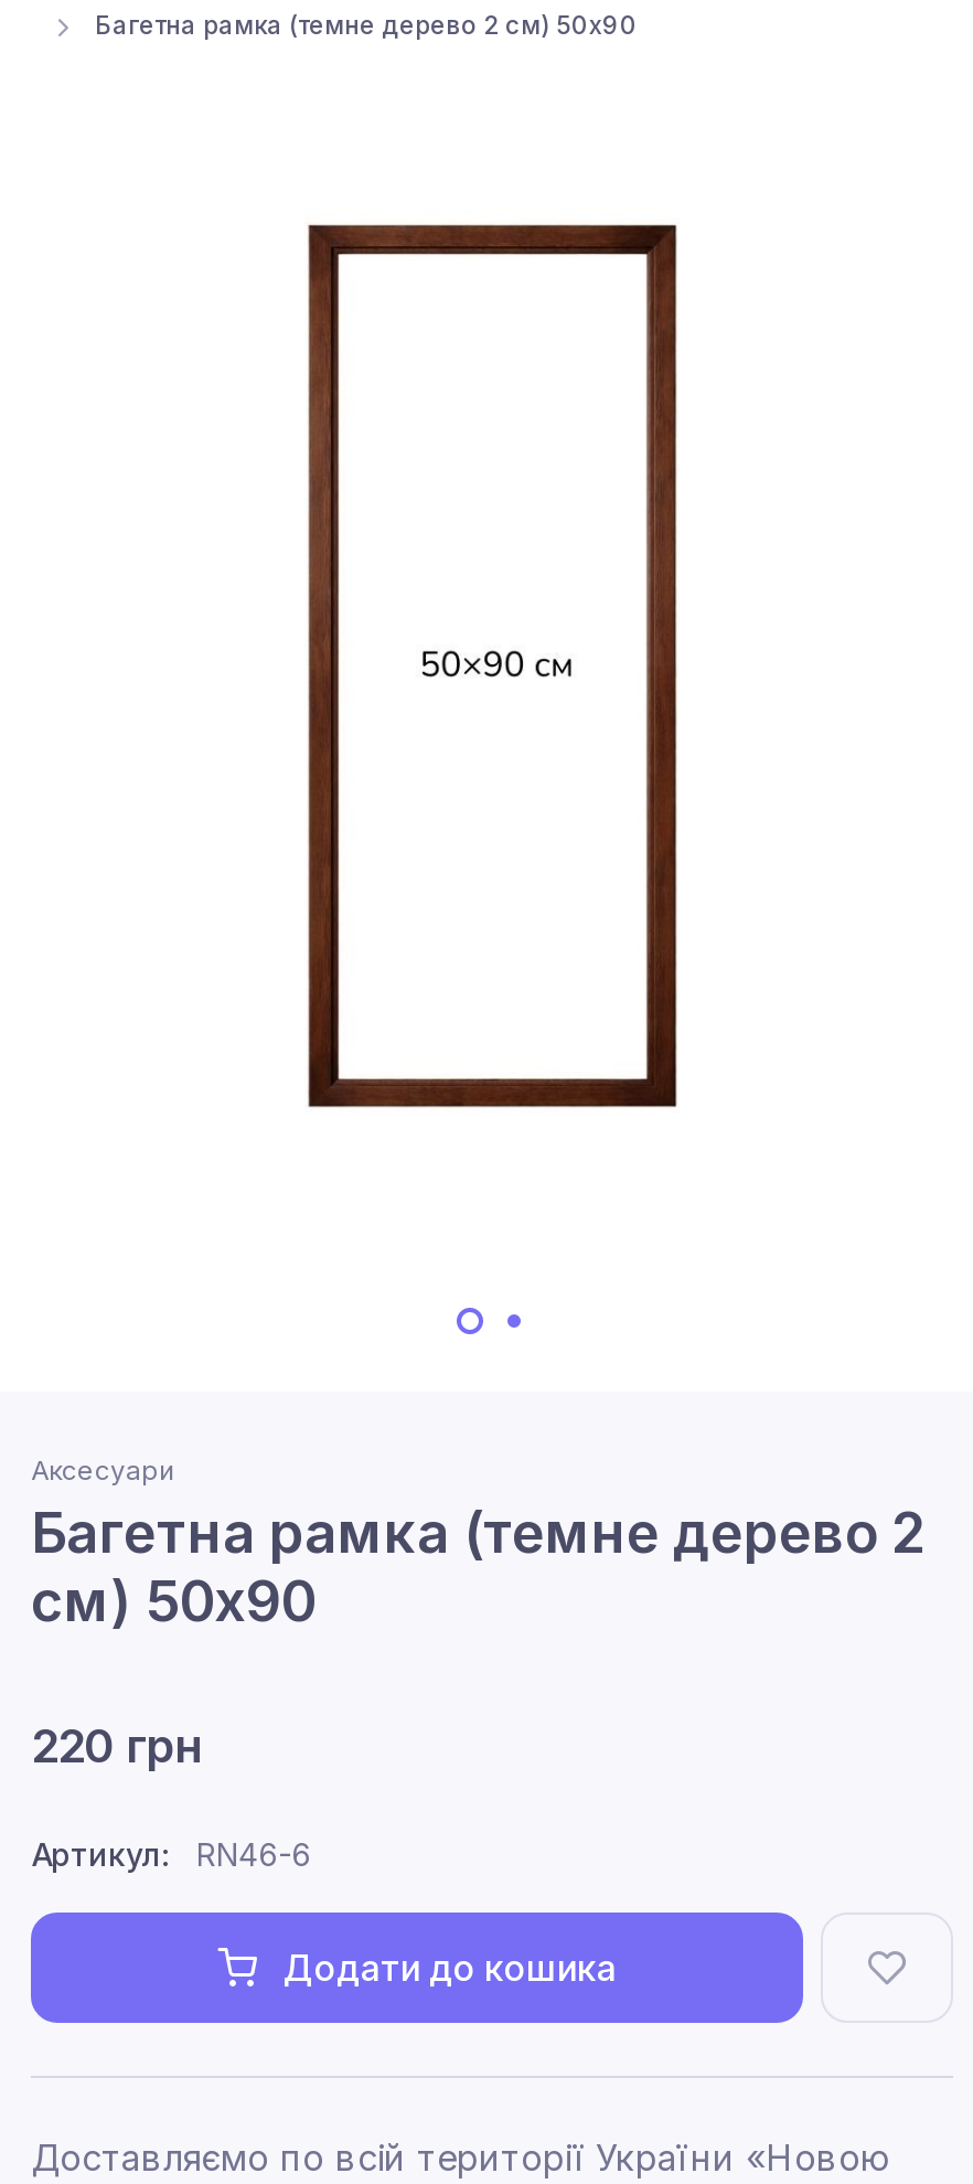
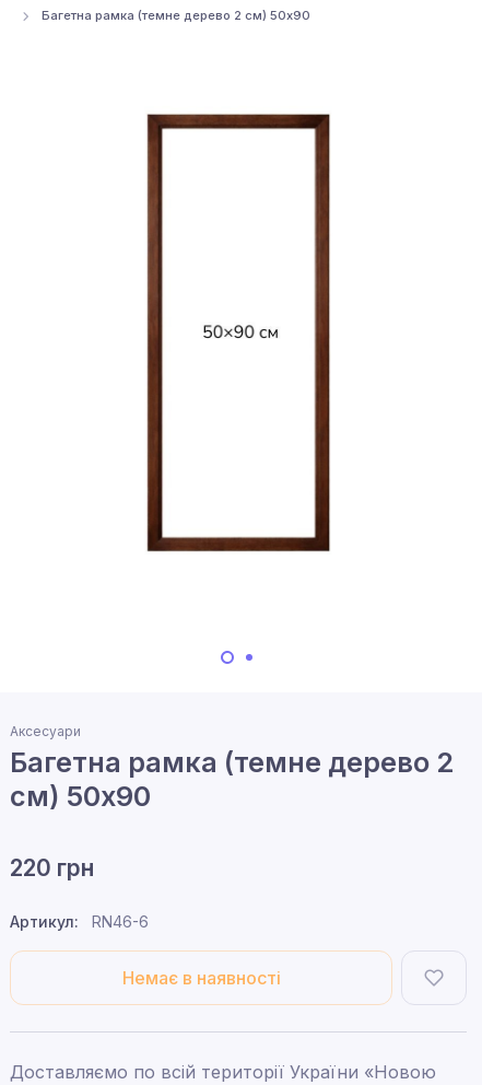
- Додати до кошика
+ Немає в наявності
